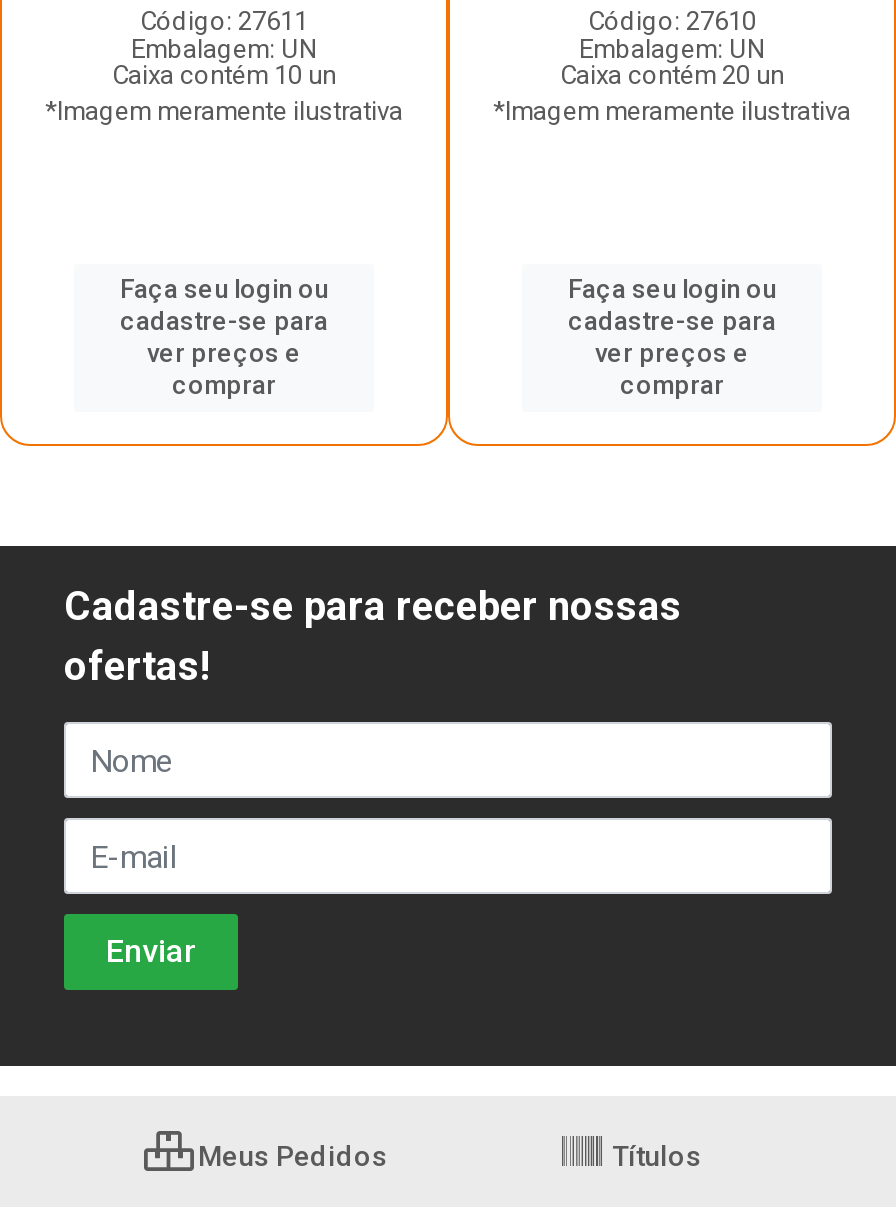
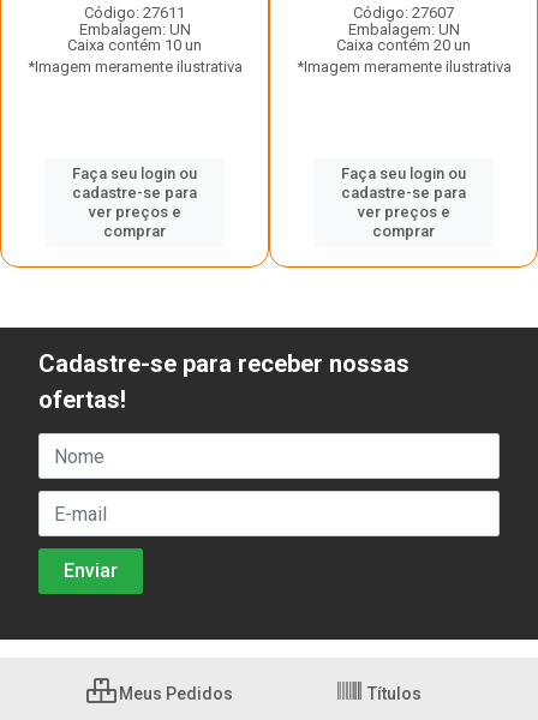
- Código: 27610
+ Código: 27607
